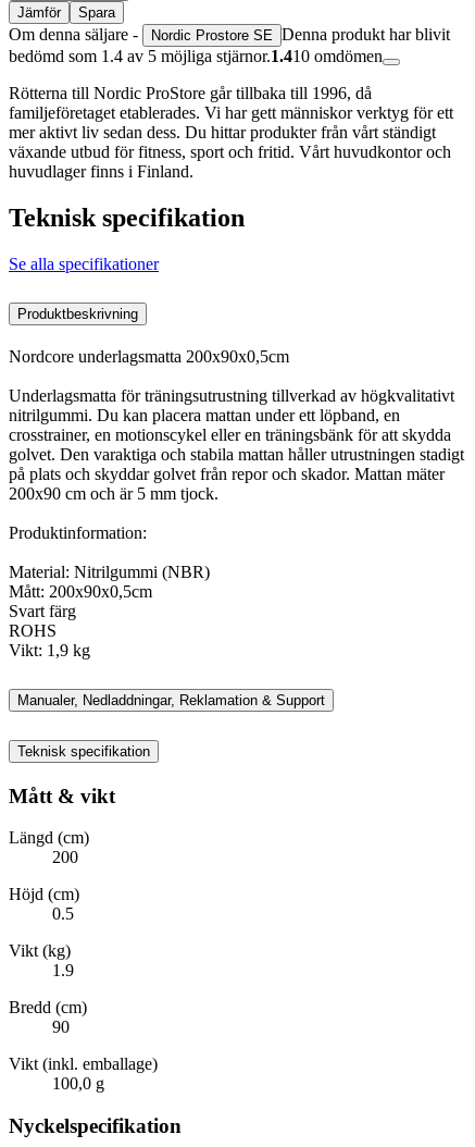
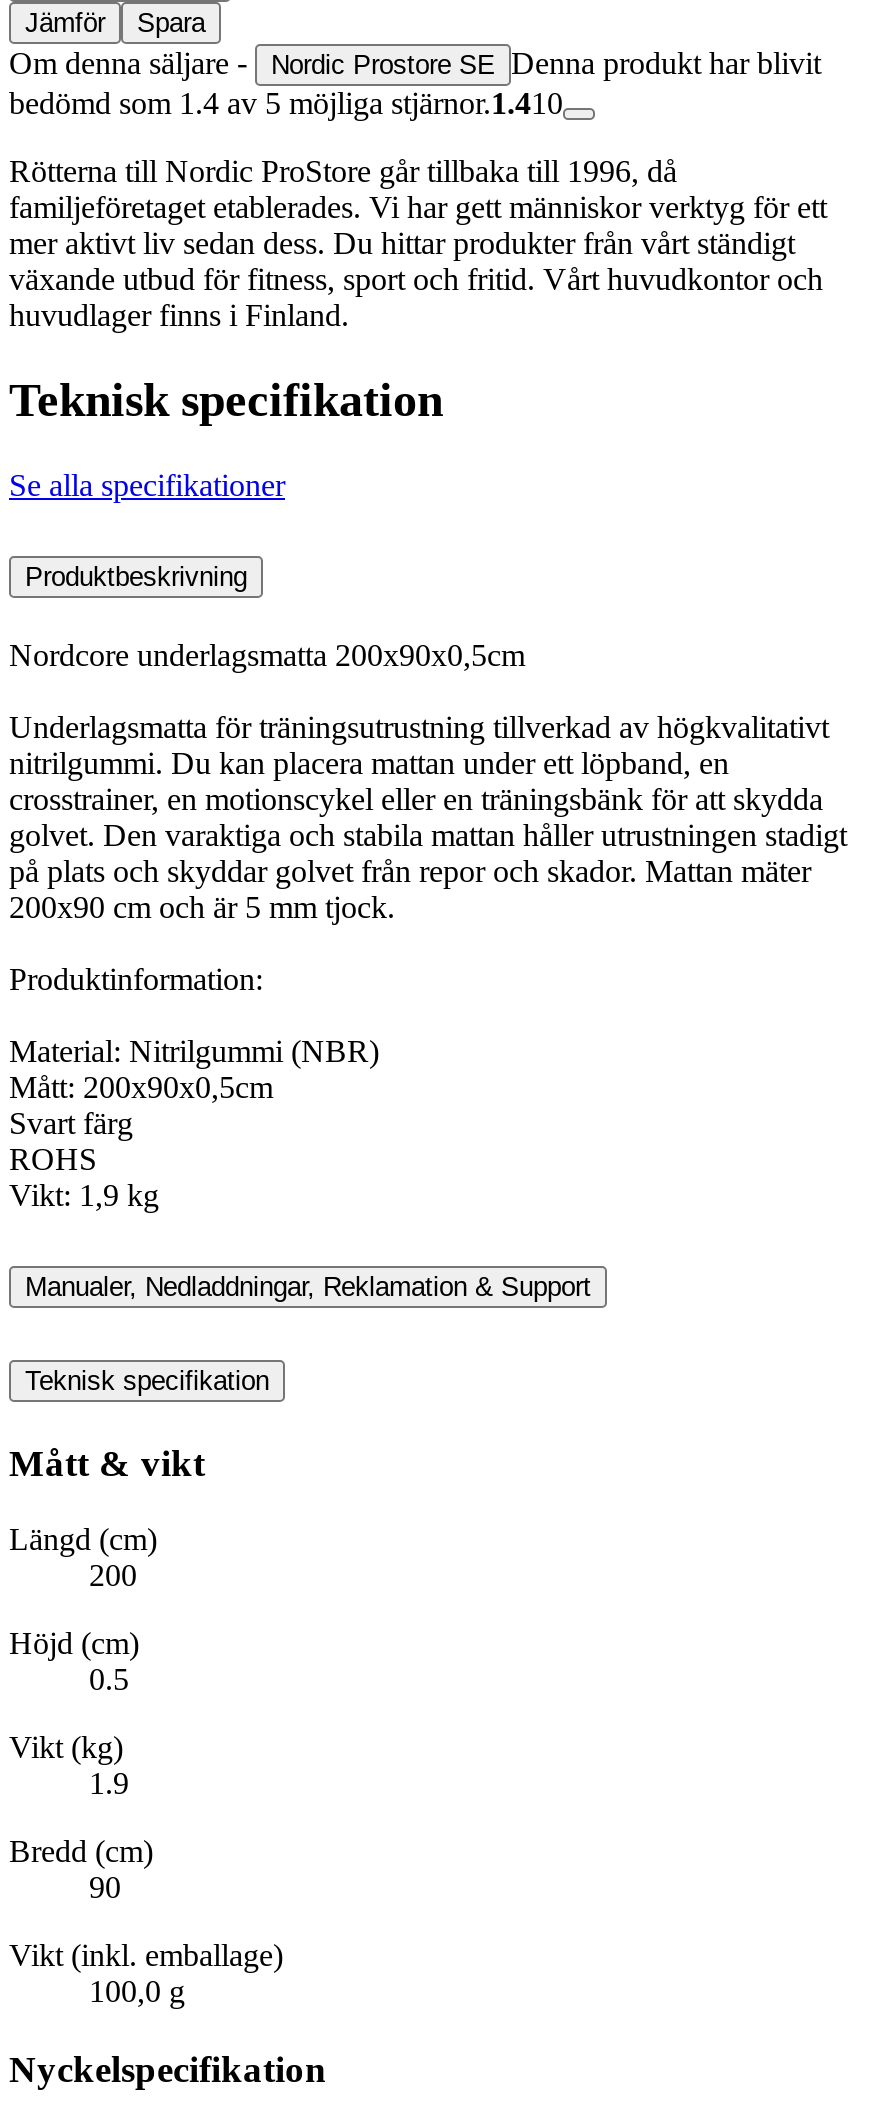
- bedömd som 1.4 av 5 möjliga stjärnor.1.410 omdömen
+ bedömd som 1.4 av 5 möjliga stjärnor.1.410
